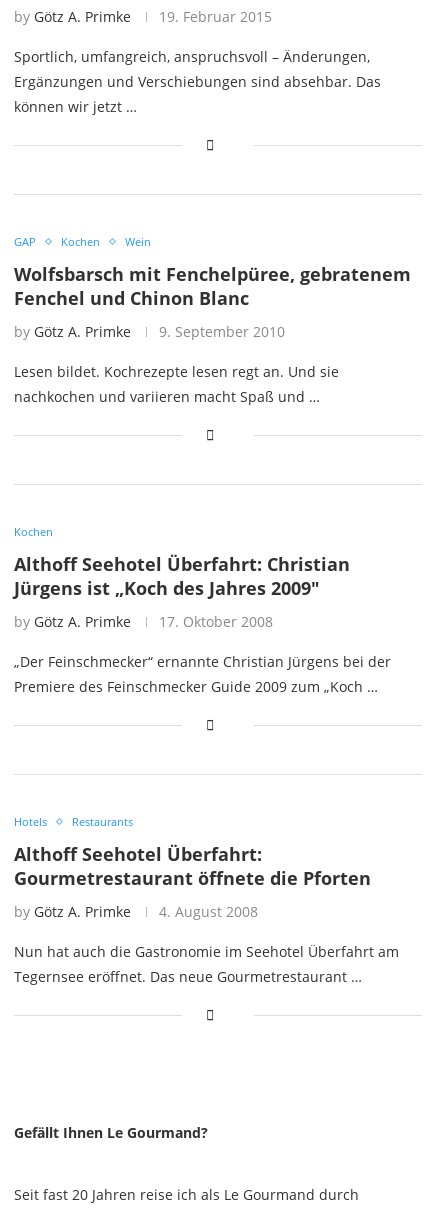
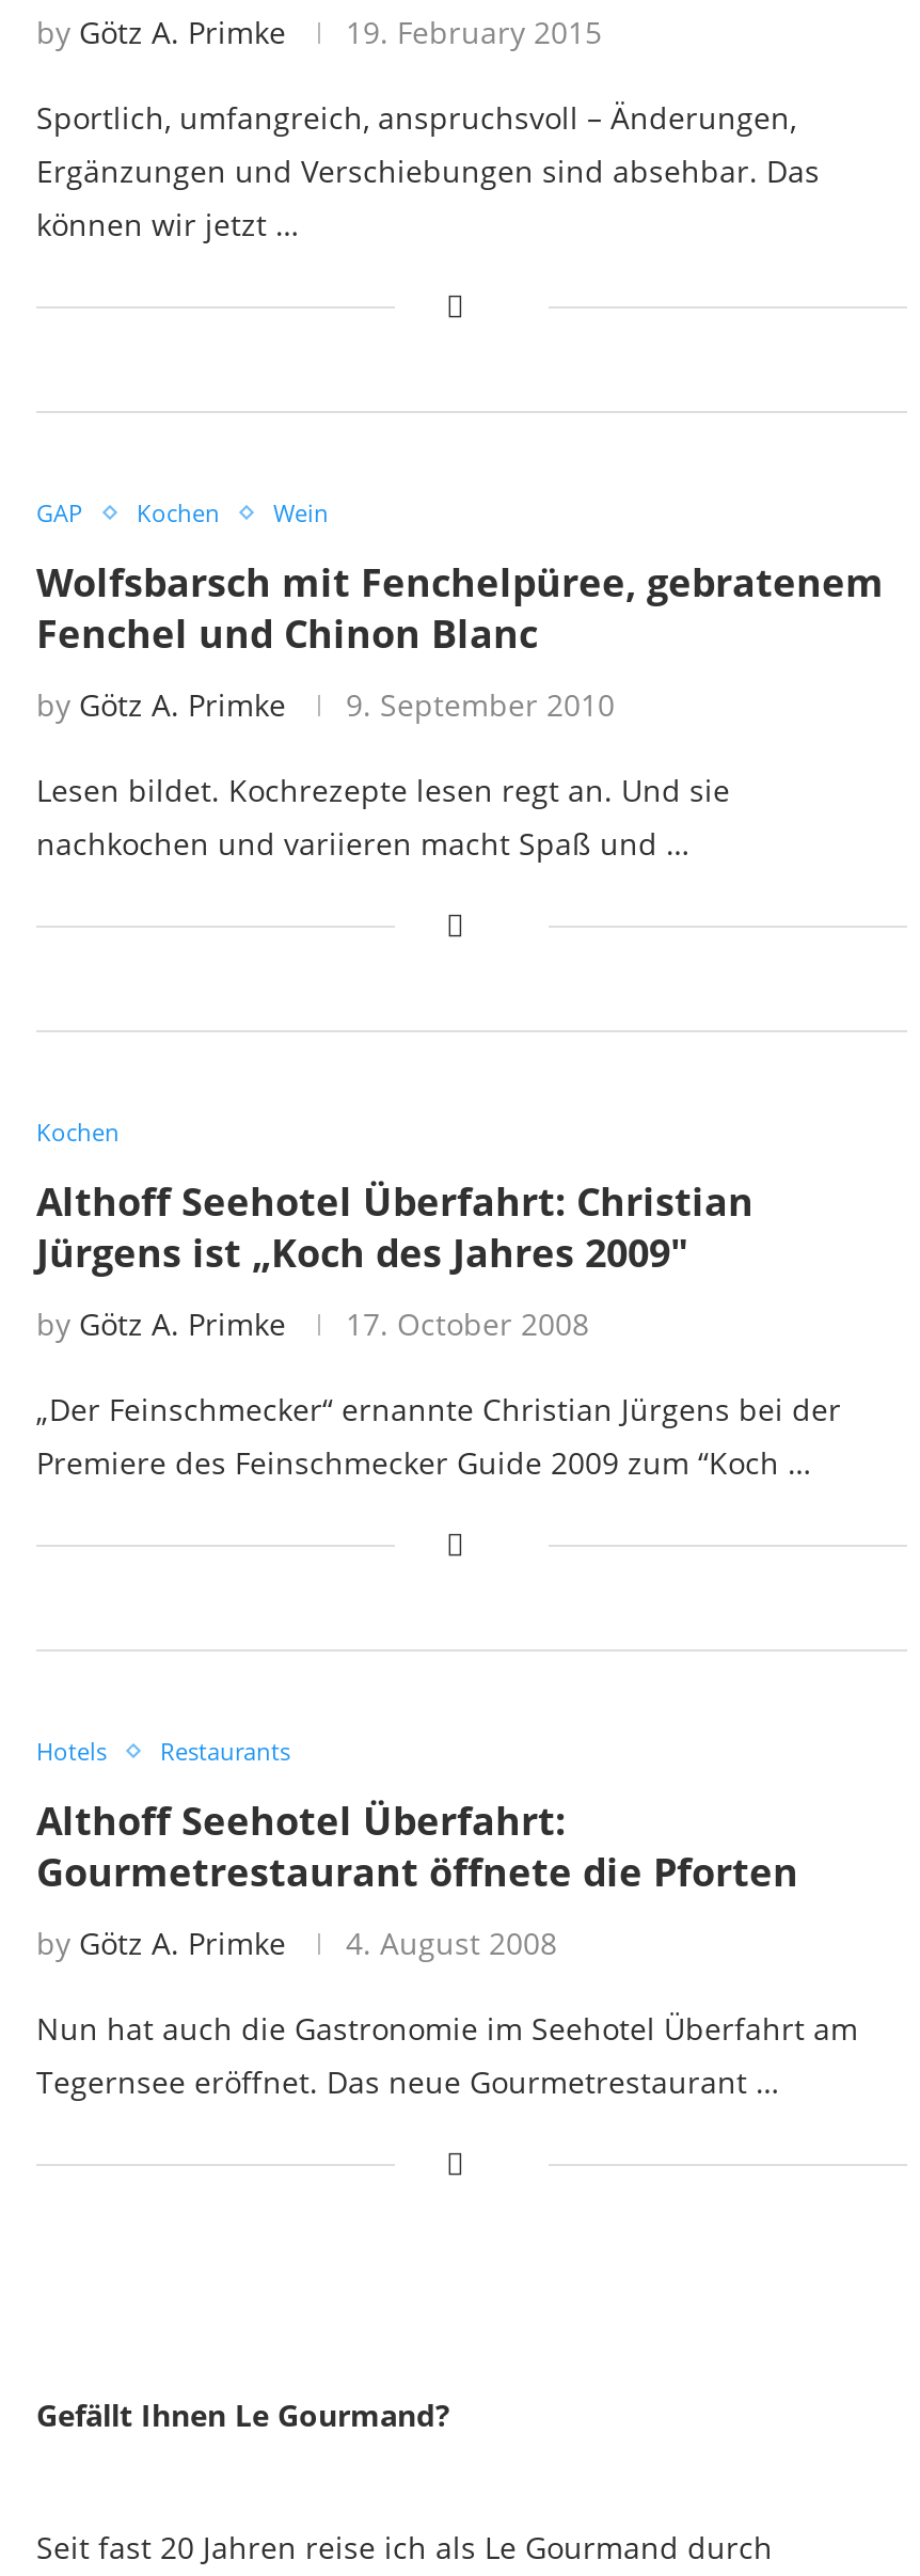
- by Götz A. Primke 19. Februar 2015
+ by Götz A. Primke 19. February 2015

- by Götz A. Primke 17. Oktober 2008
+ by Götz A. Primke 17. October 2008

- Premiere des Feinschmecker Guide 2009 zum „Koch …
+ Premiere des Feinschmecker Guide 2009 zum “Koch …
